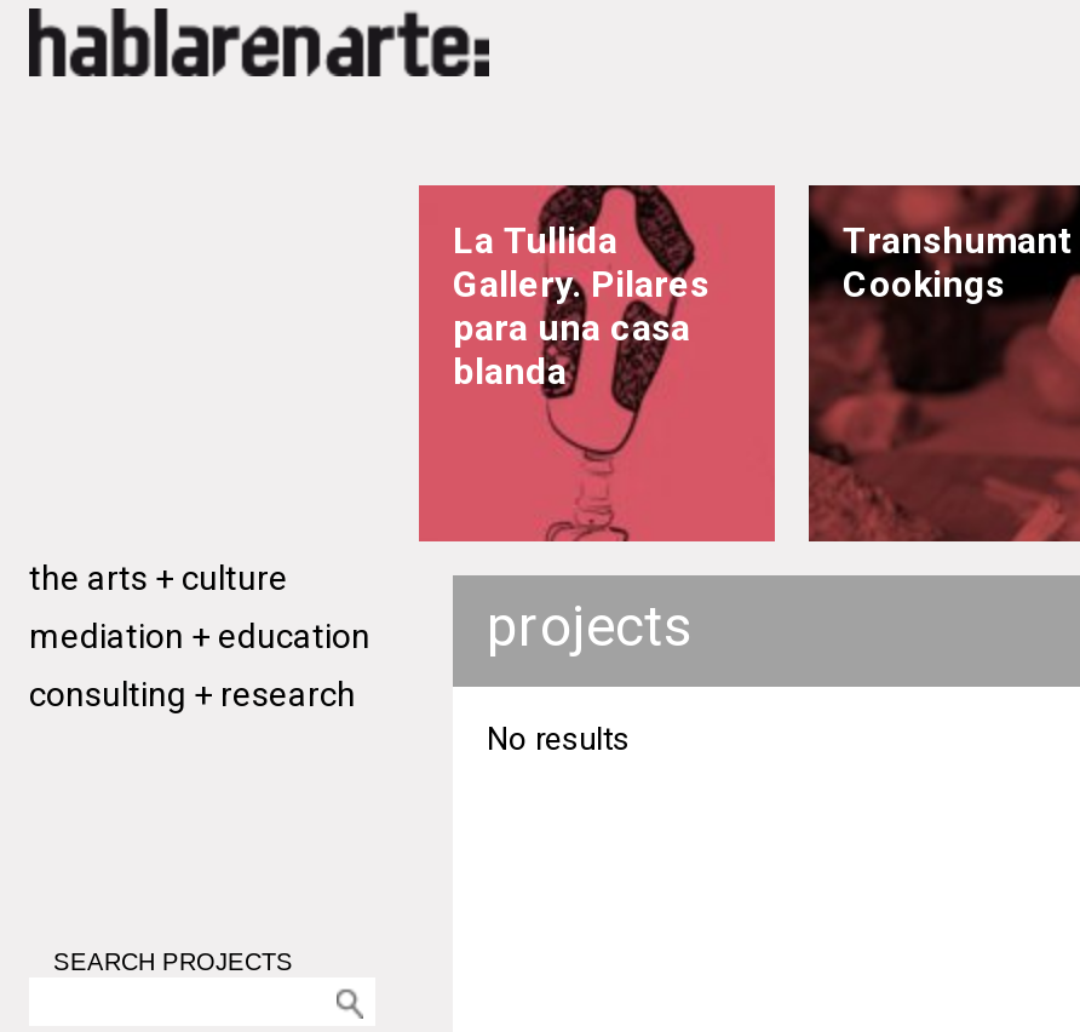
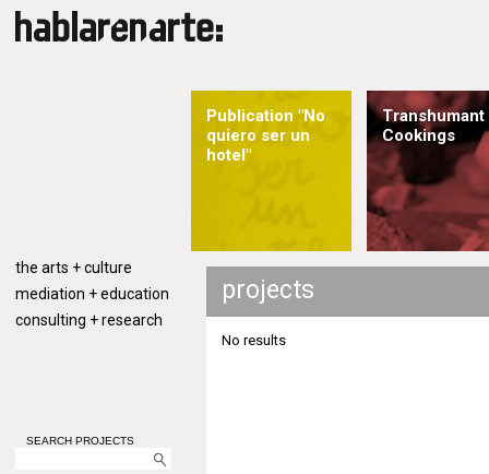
- [image]
- La Tullida
- Gallery. Pilares
- para una casa
- blanda
+ [image]
+ Publication "No
+ quiero ser un
+ hotel"
